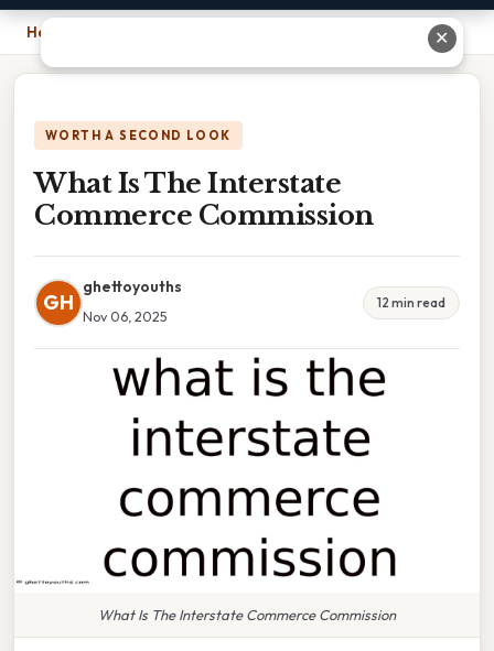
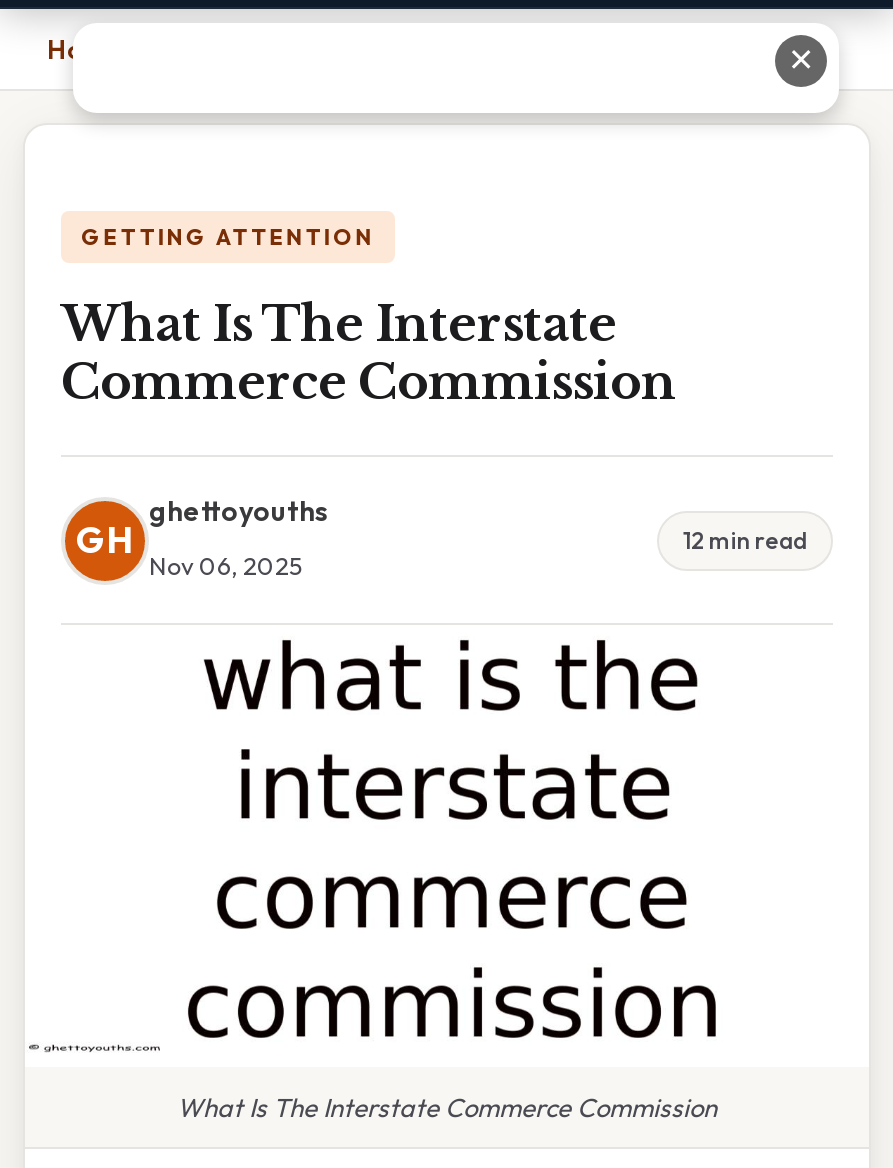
- WORTH A SECOND LOOK
+ GETTING ATTENTION
